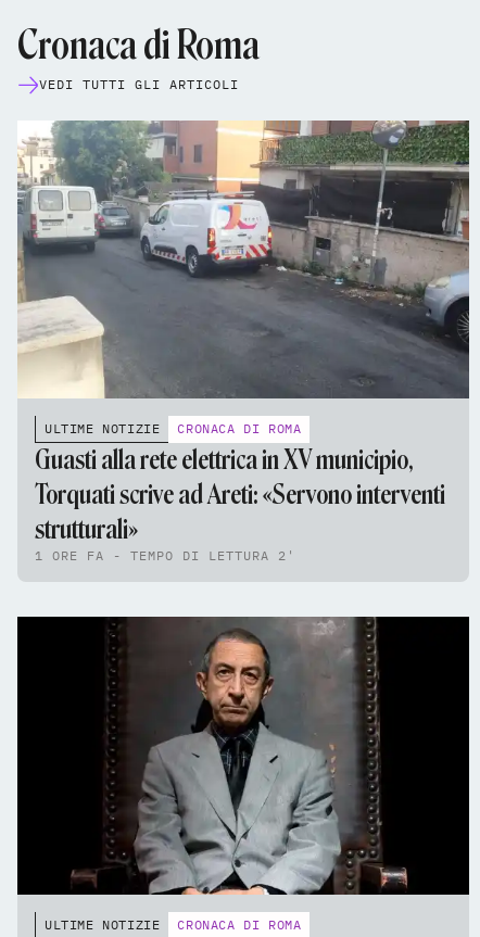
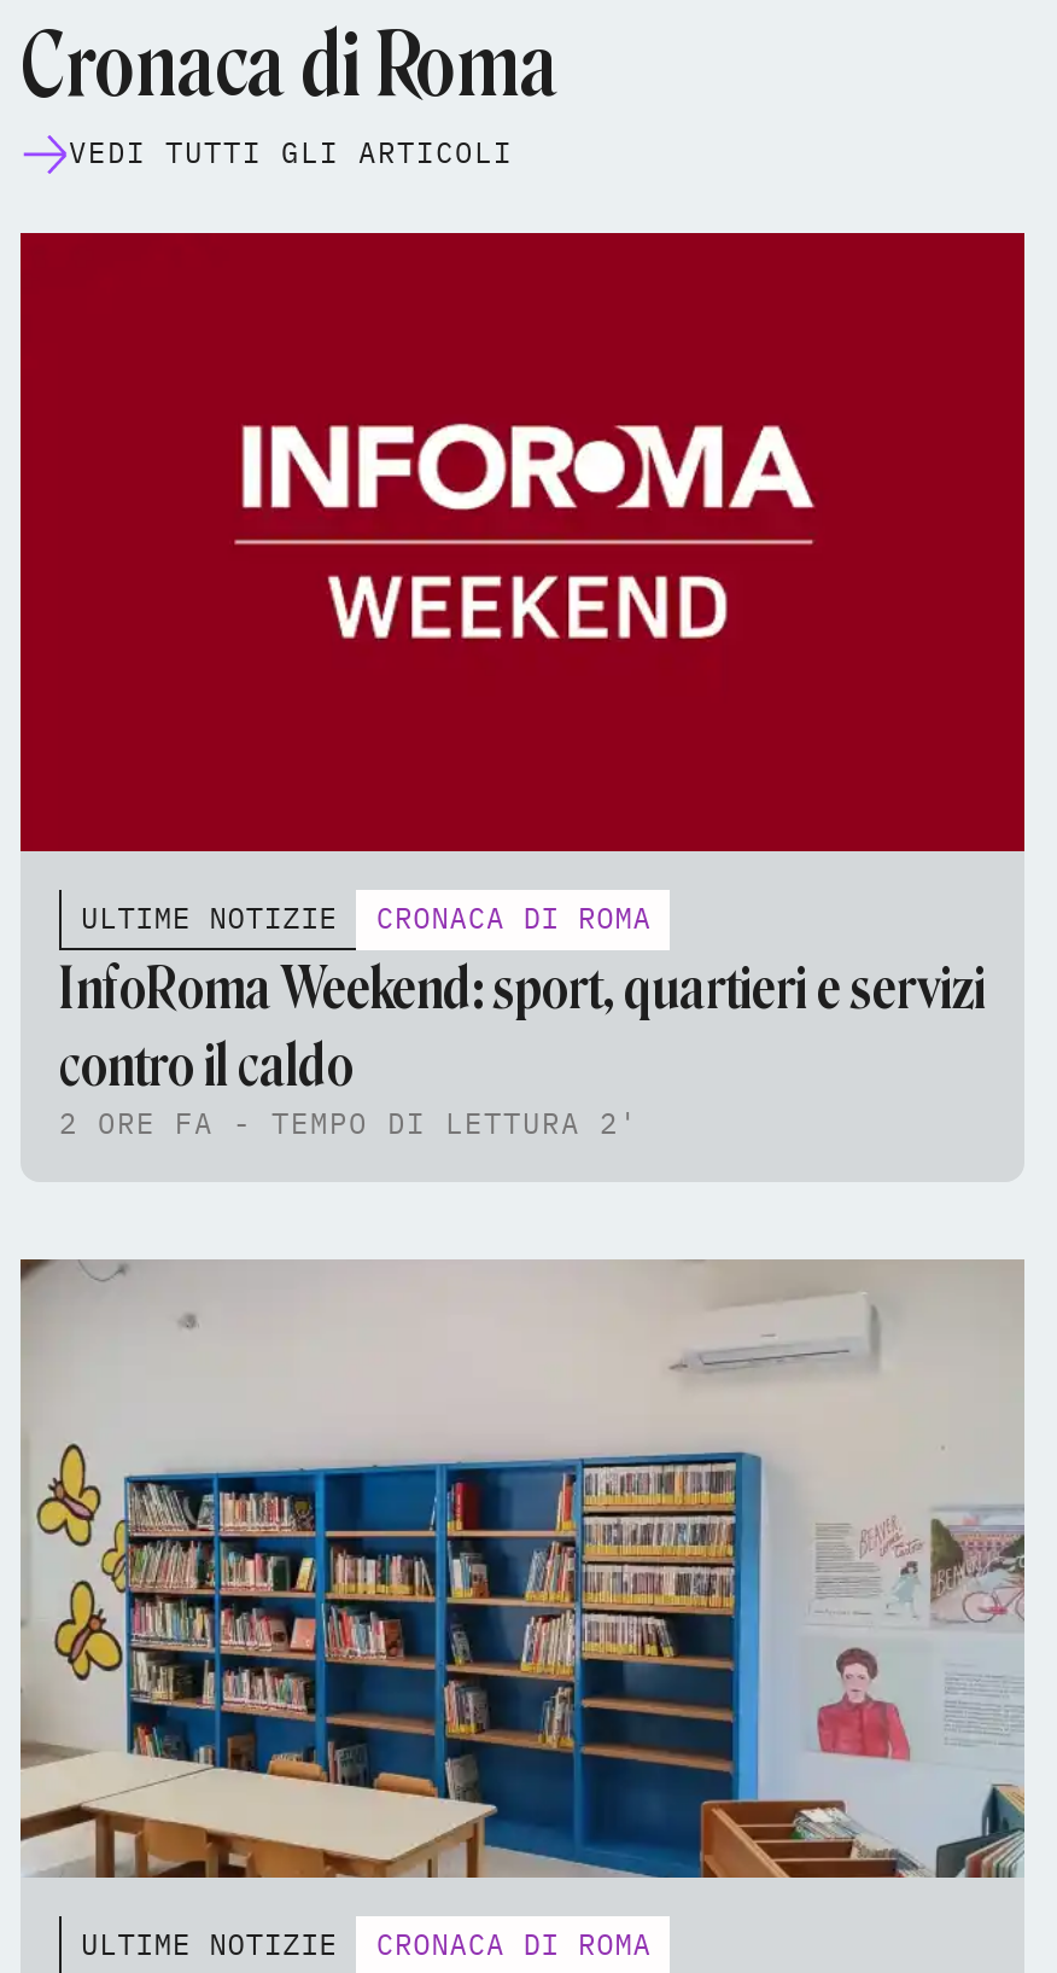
- [image]
+ [image]

- Guasti alla rete elettrica in XV municipio,
- Torquati scrive ad Areti: «Servono interventi
- strutturali»
- 1 ORE FA - TEMPO DI LETTURA 2'
+ InfoRoma Weekend: sport, quartieri e servizi
+ contro il caldo
+ 2 ORE FA - TEMPO DI LETTURA 2'

- [image]
+ [image]
